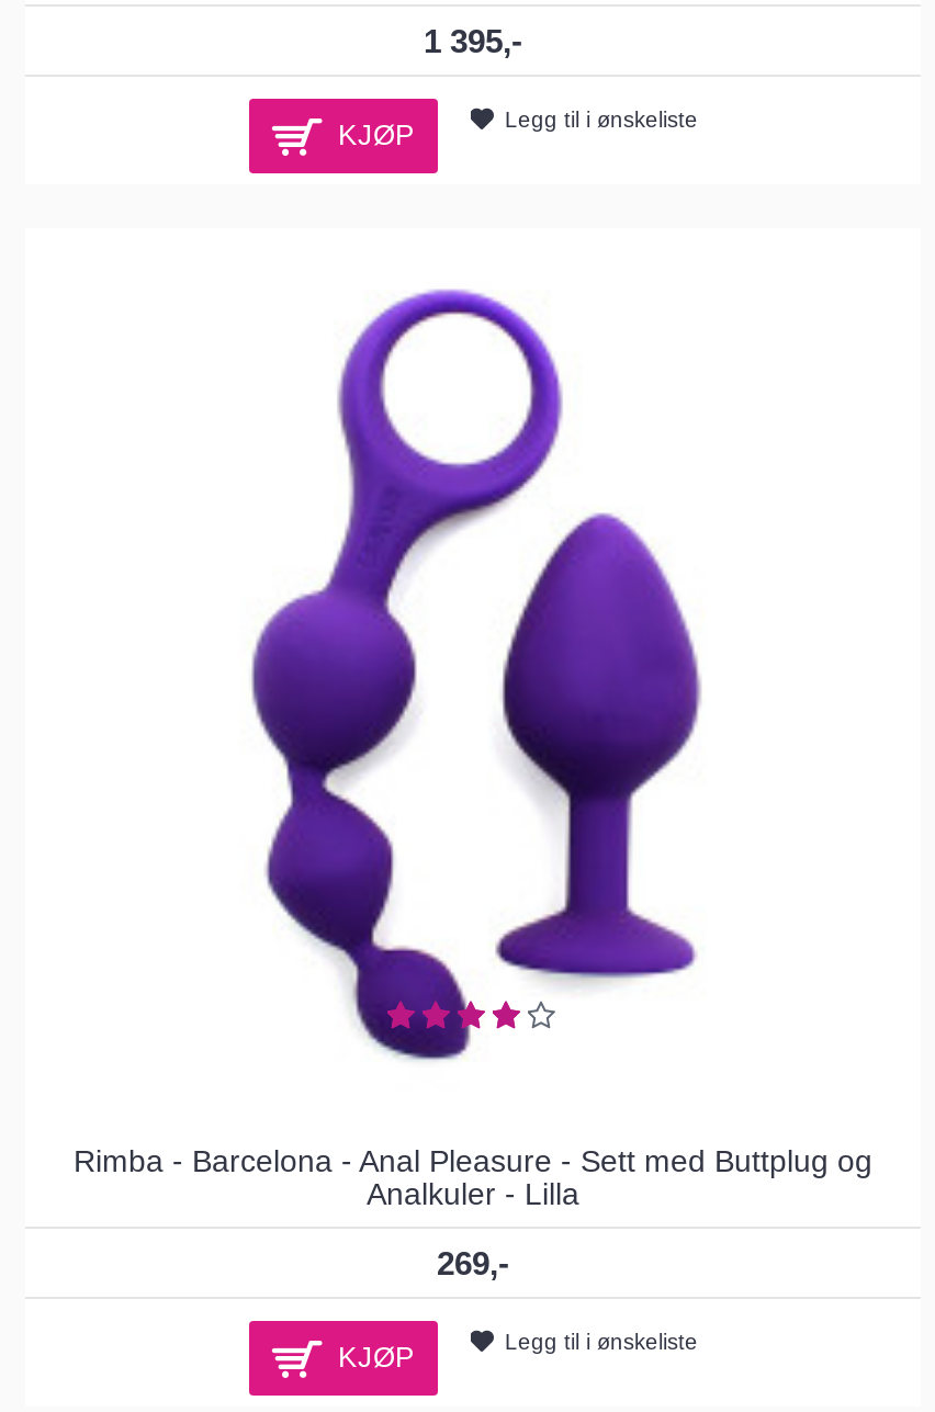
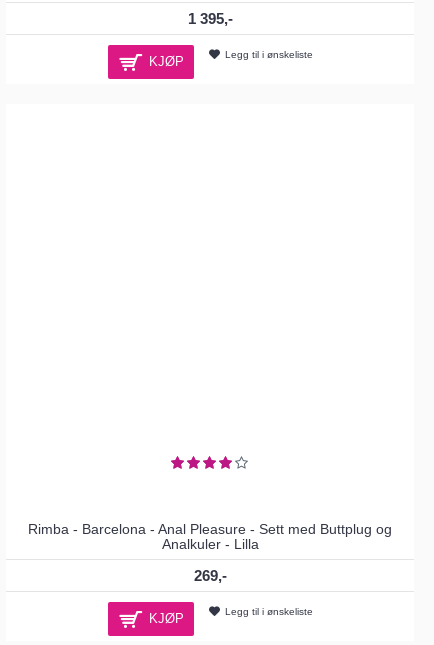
- [image]
